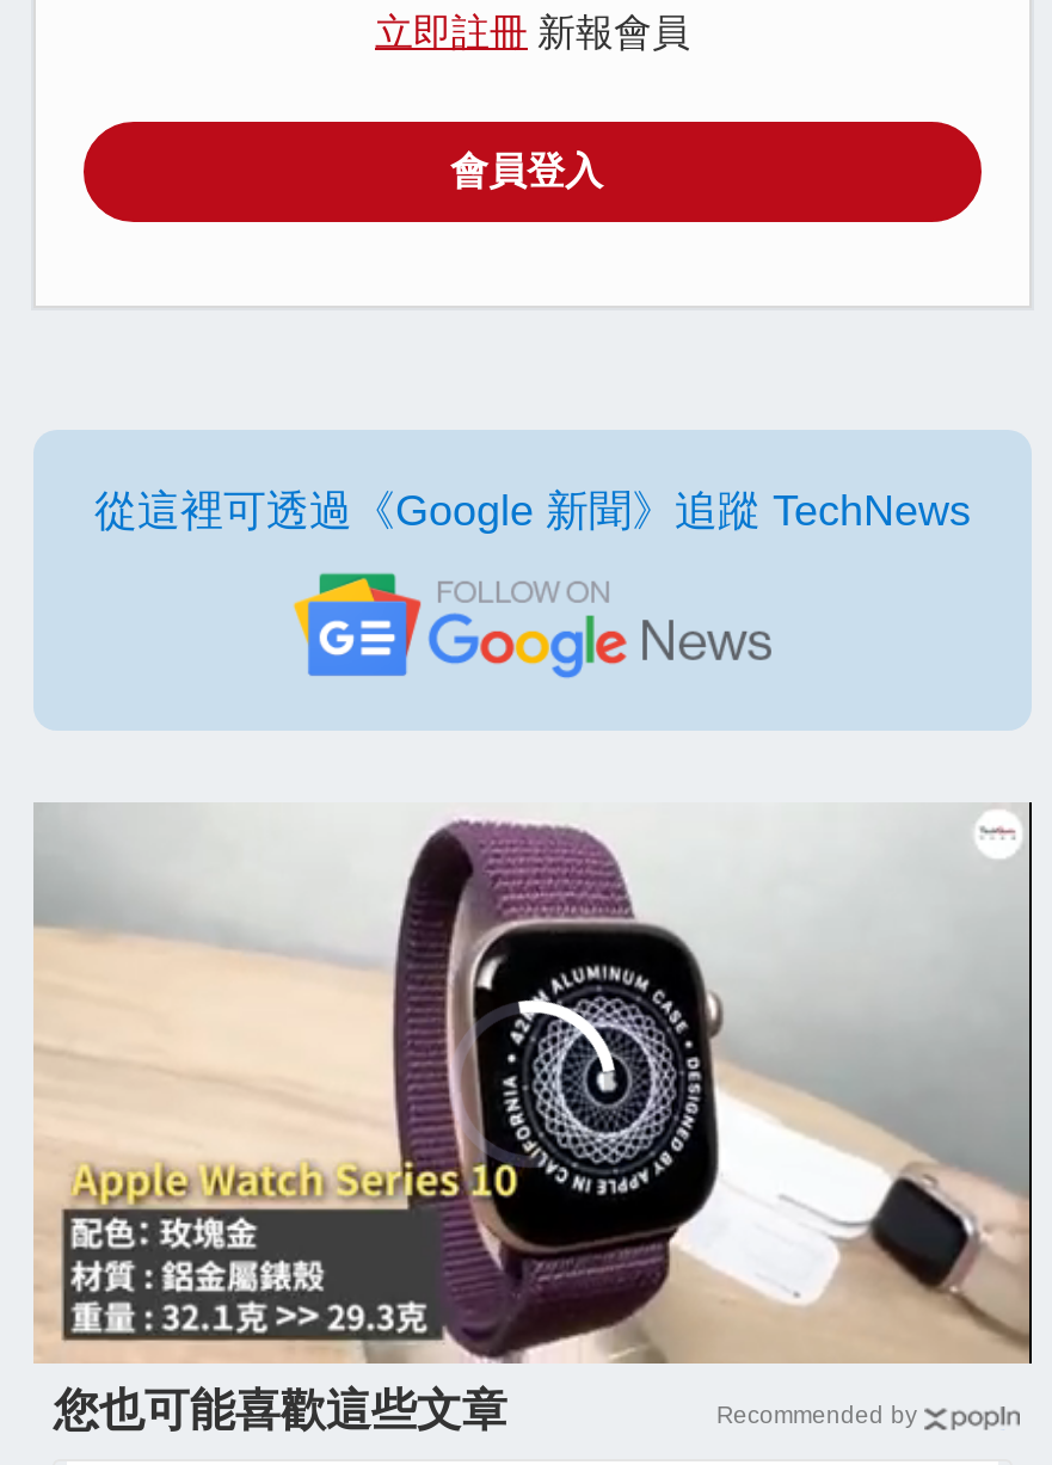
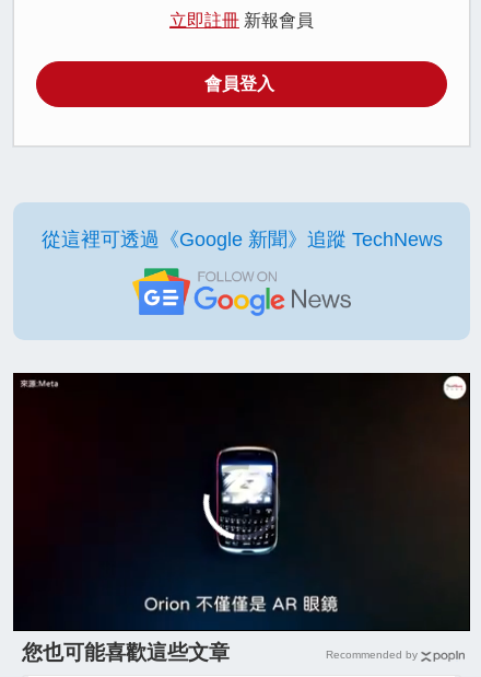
- [image]
+ [image]
